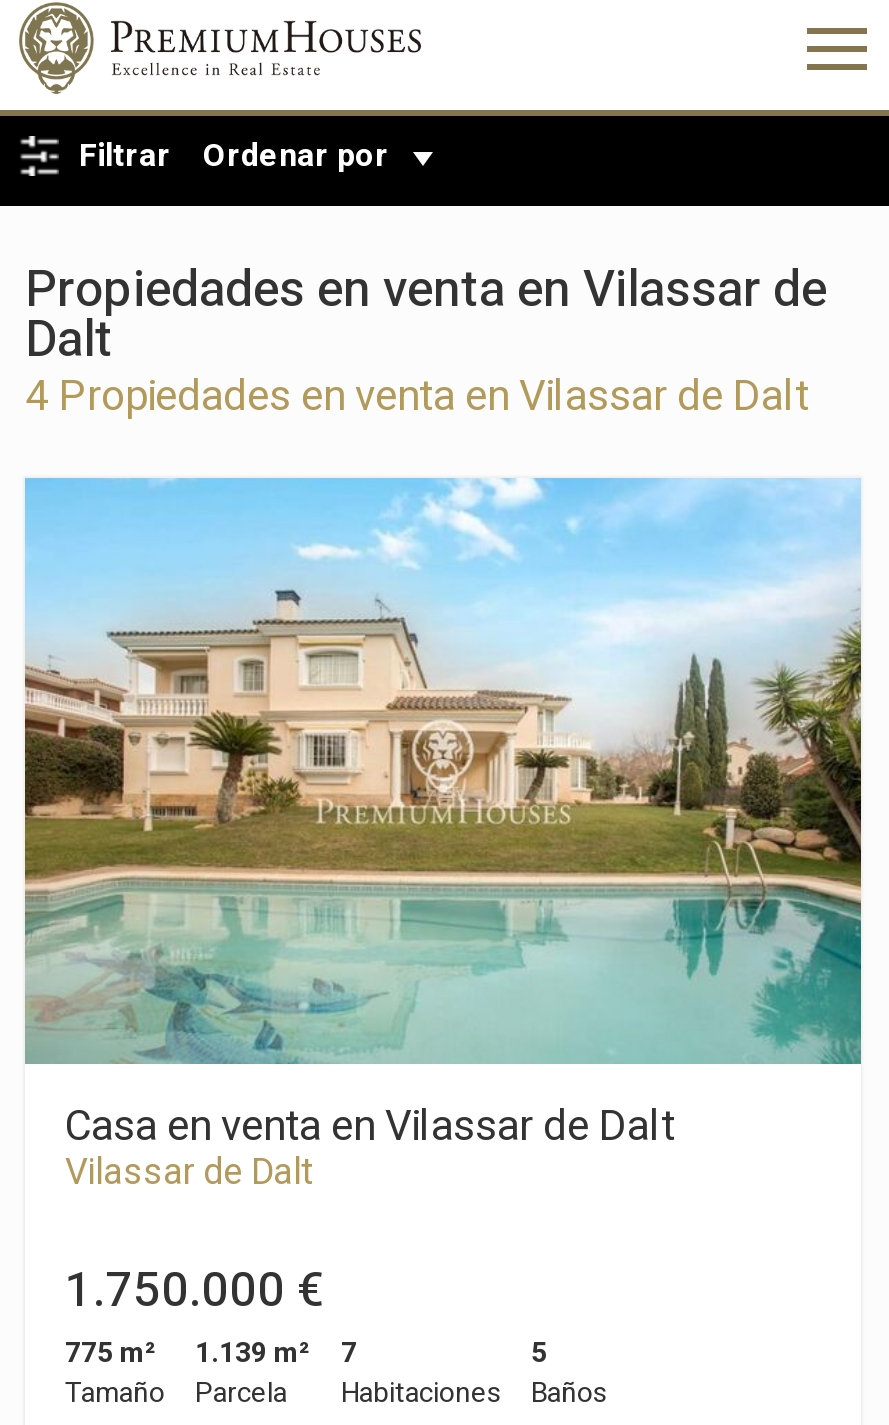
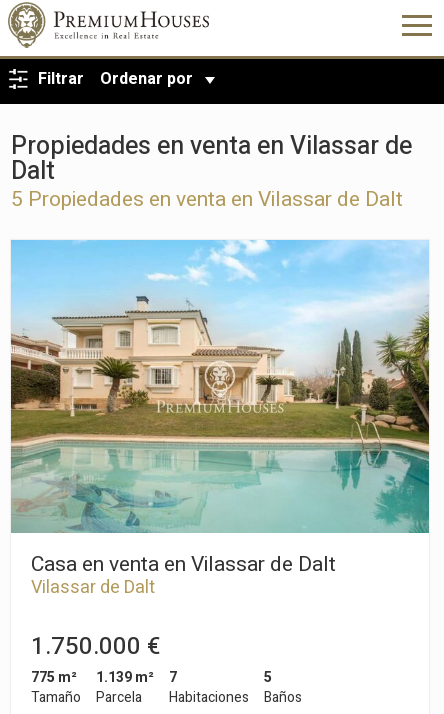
- 4 Propiedades en venta en Vilassar de Dalt
+ 5 Propiedades en venta en Vilassar de Dalt
